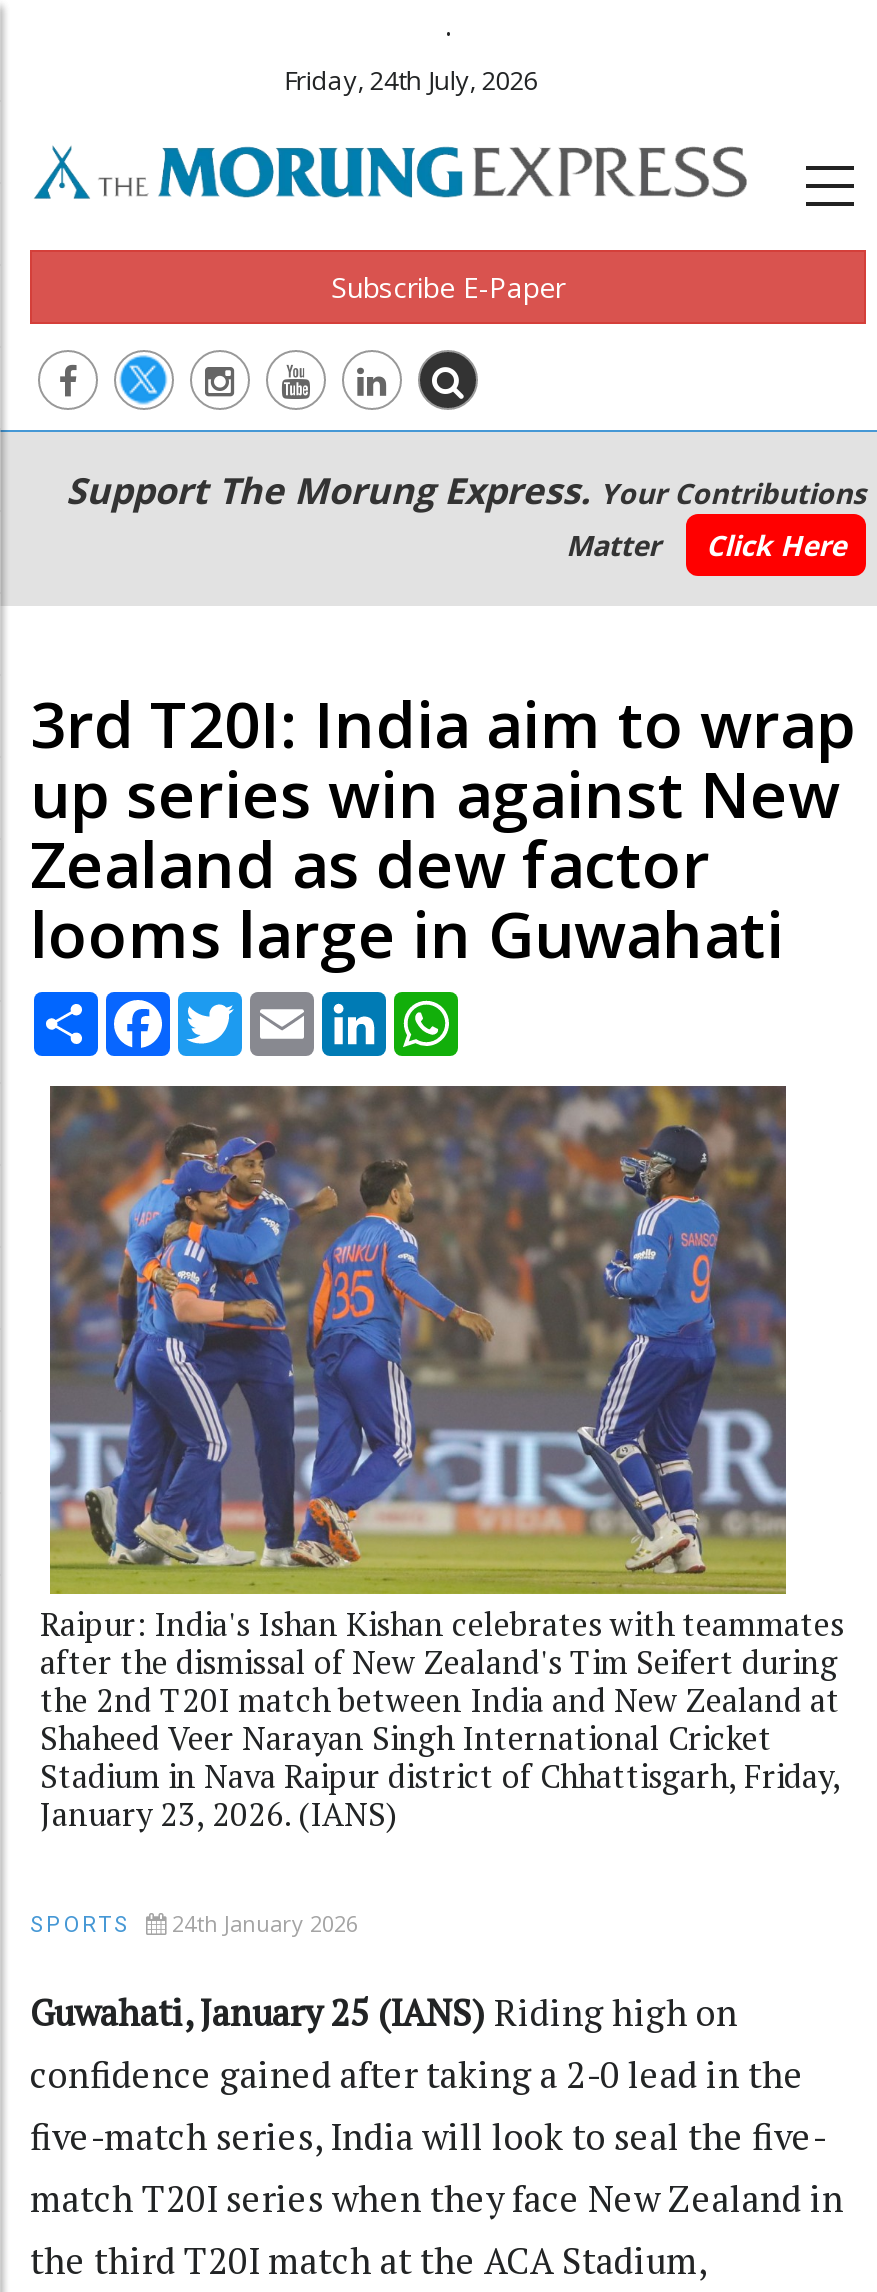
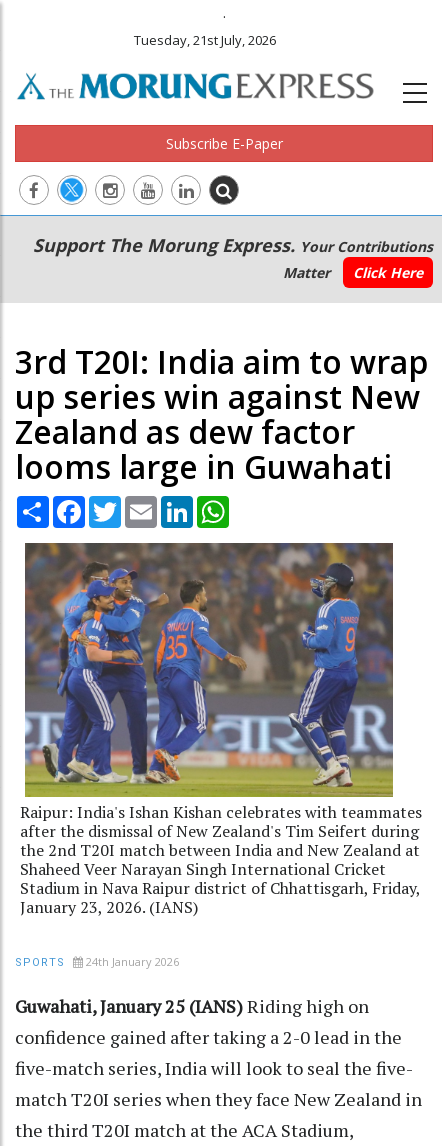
- Friday, 24th July, 2026
+ Tuesday, 21st July, 2026
